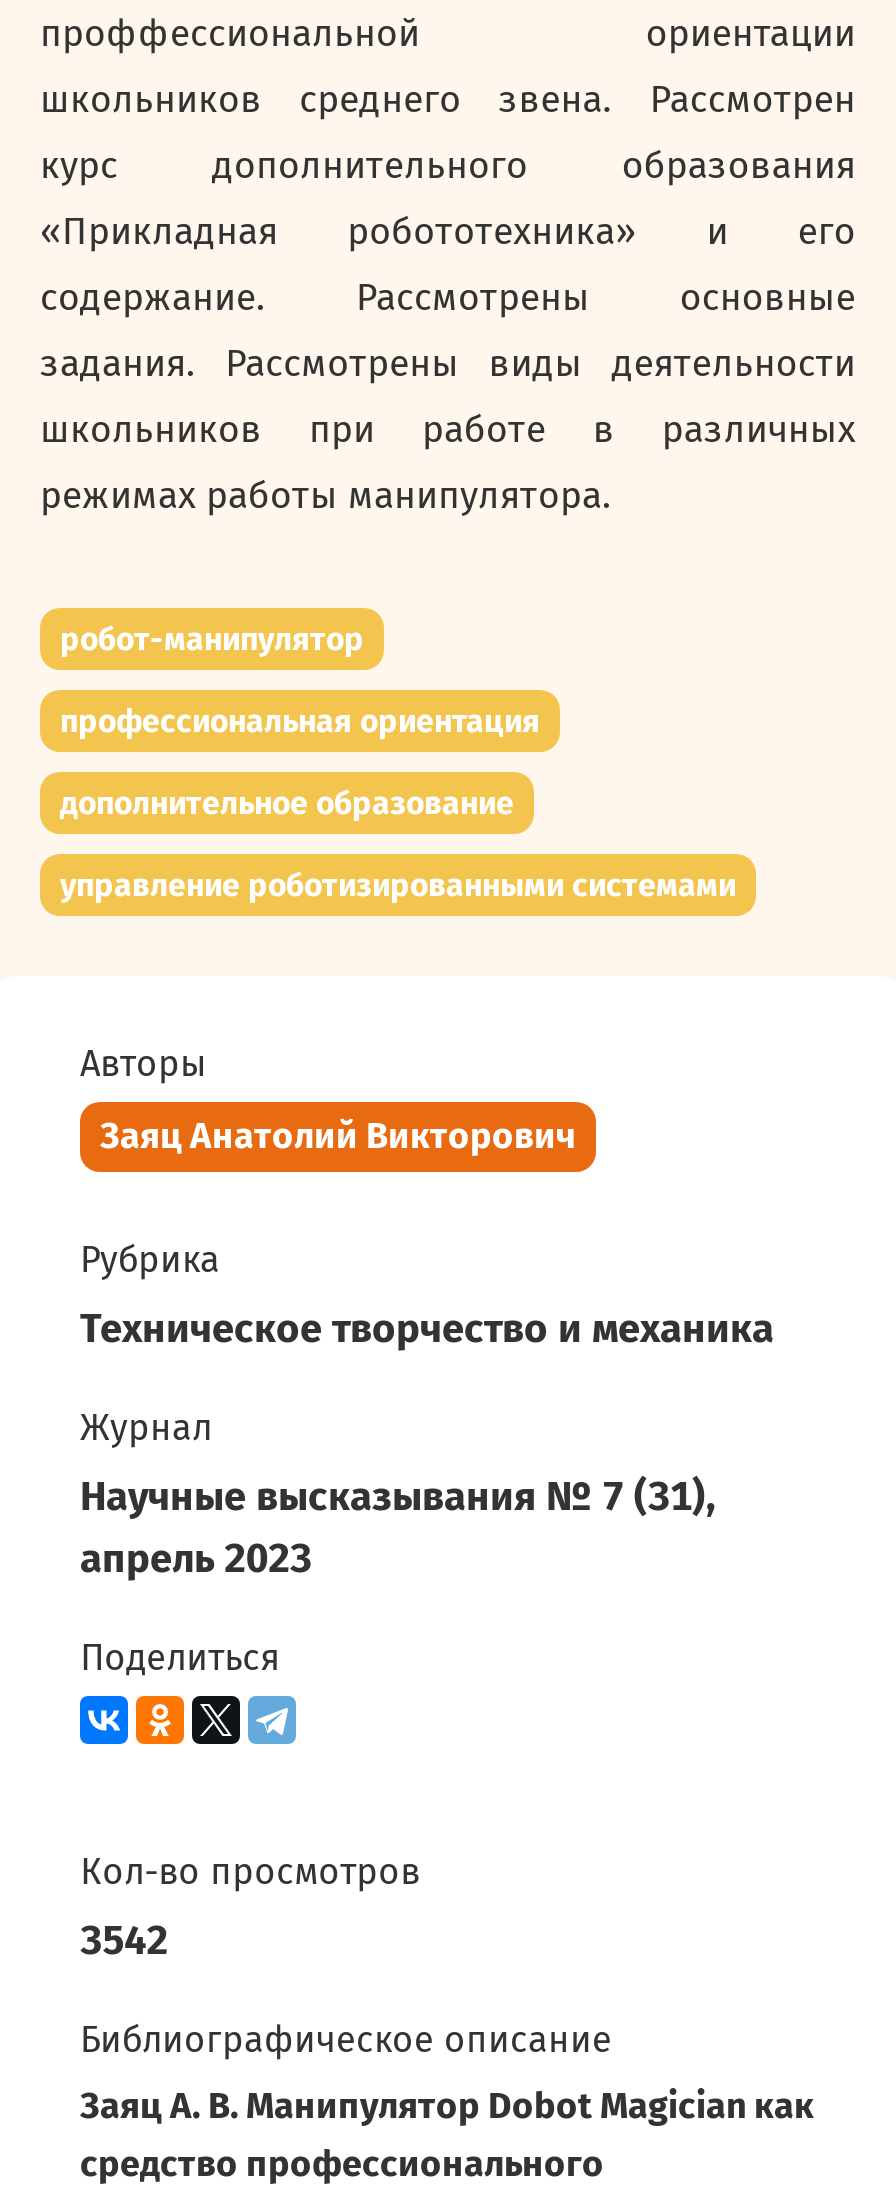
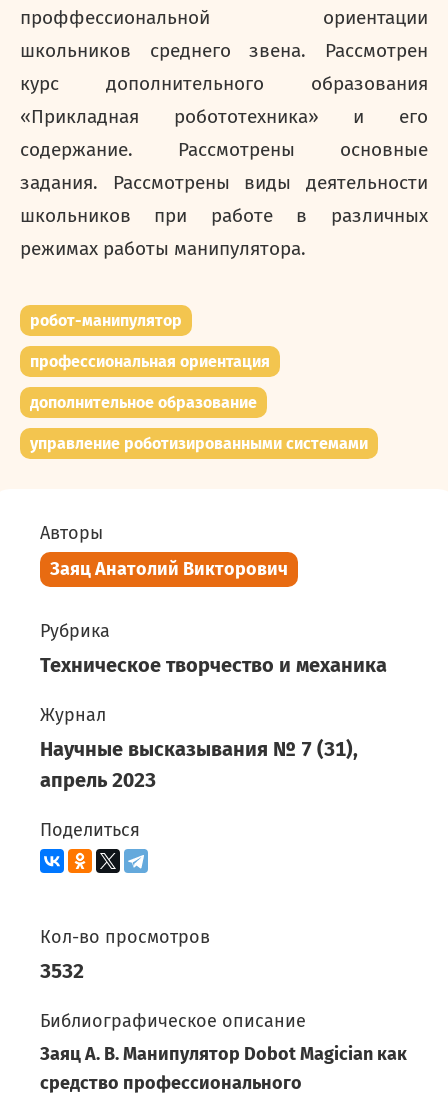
- 3542
+ 3532
